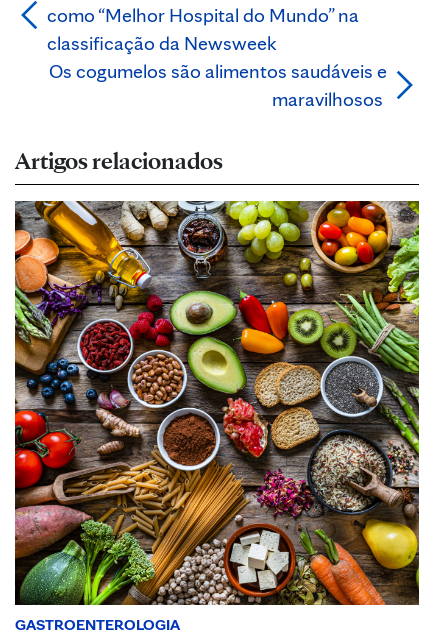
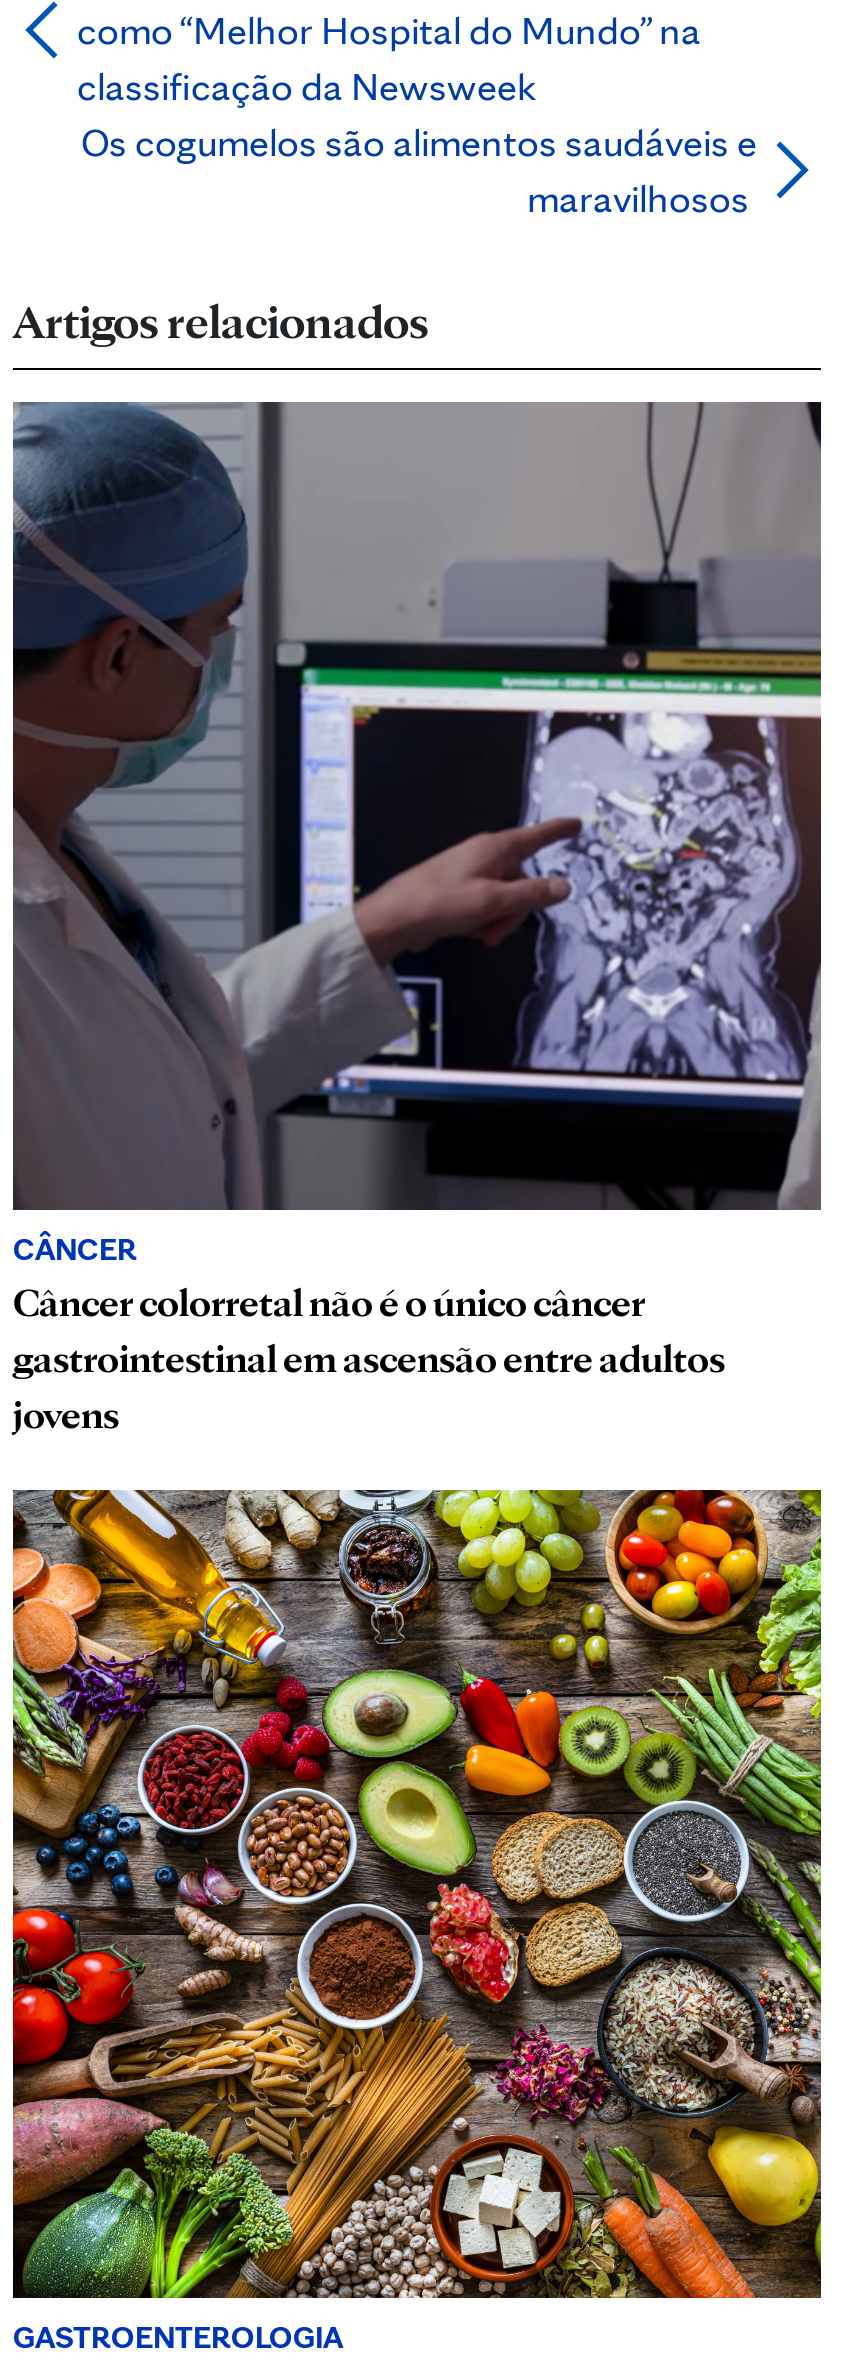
+ [image]
+ CÂNCER
+ Câncer colorretal não é o único câncer
+ gastrointestinal em ascensão entre adultos
+ jovens
